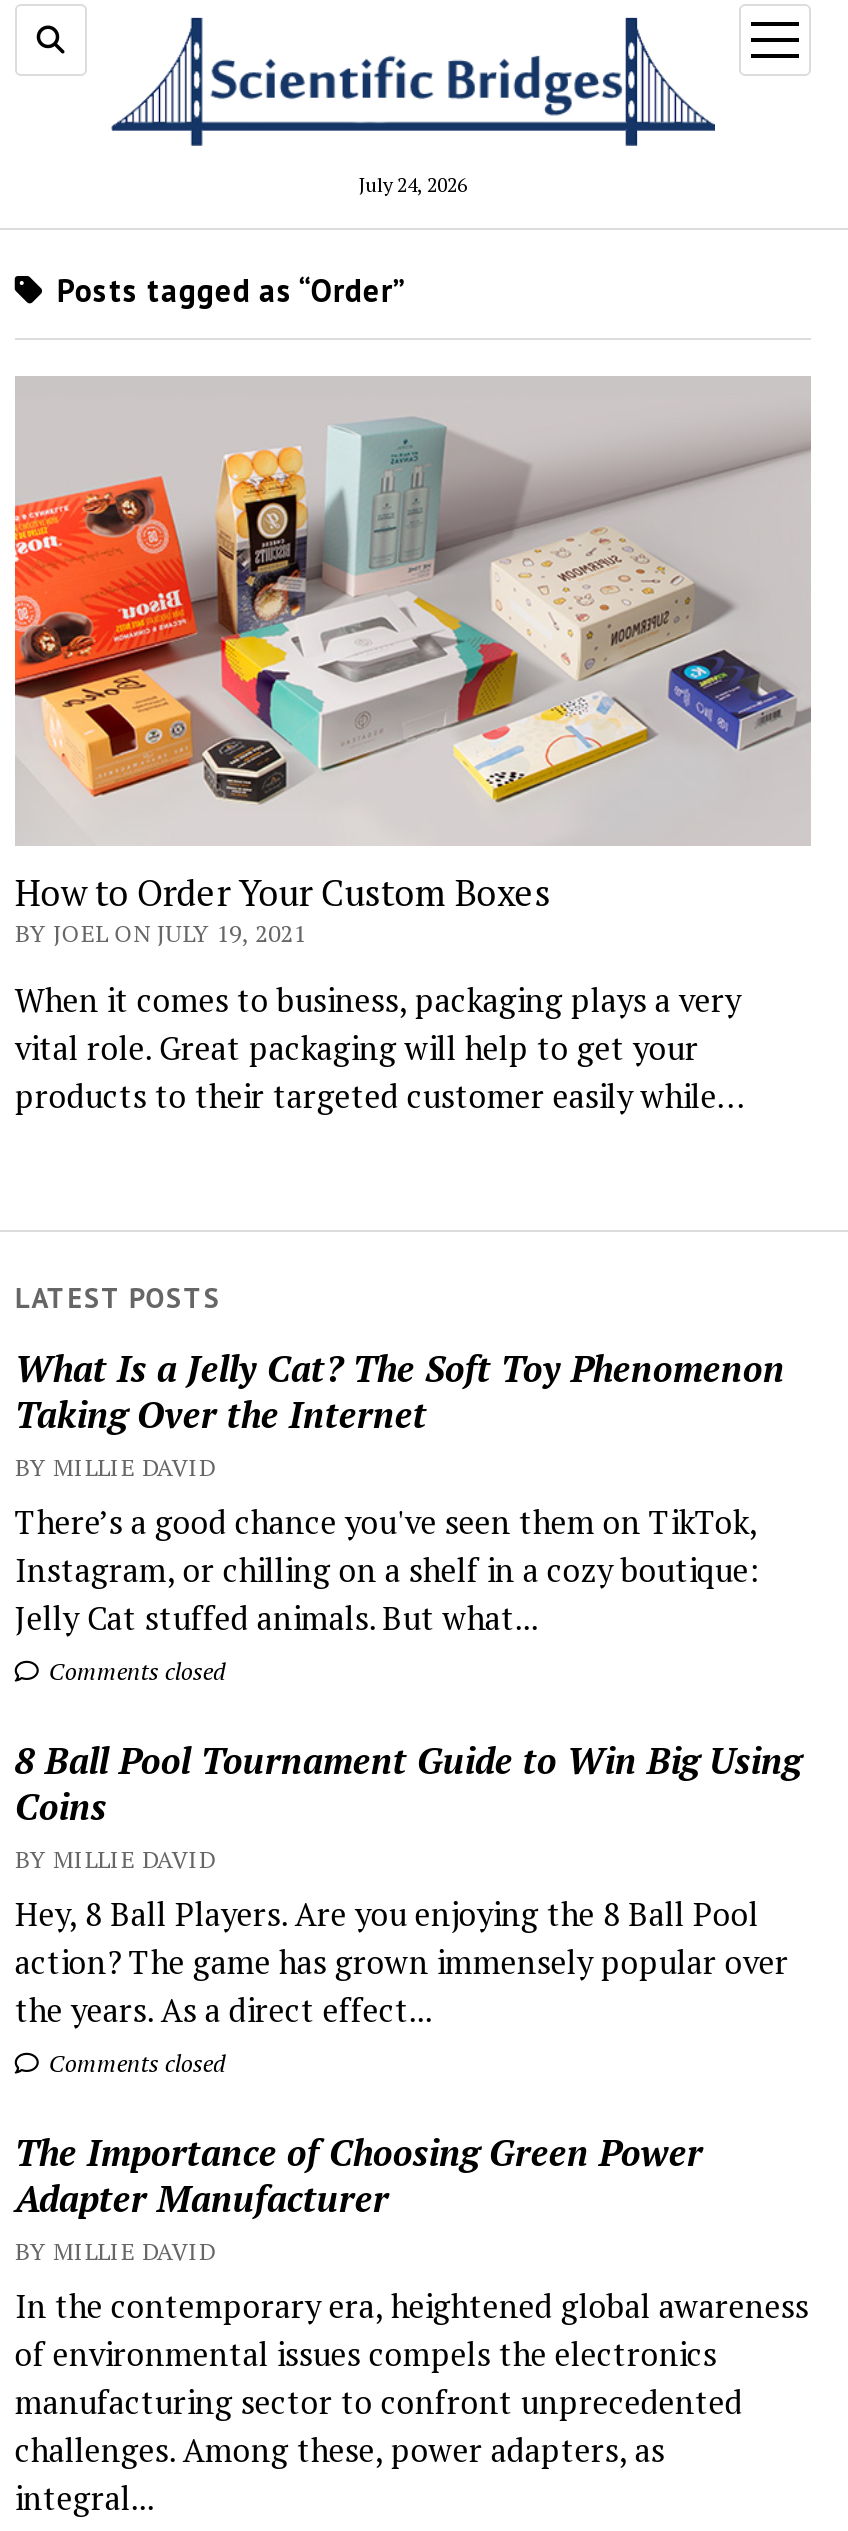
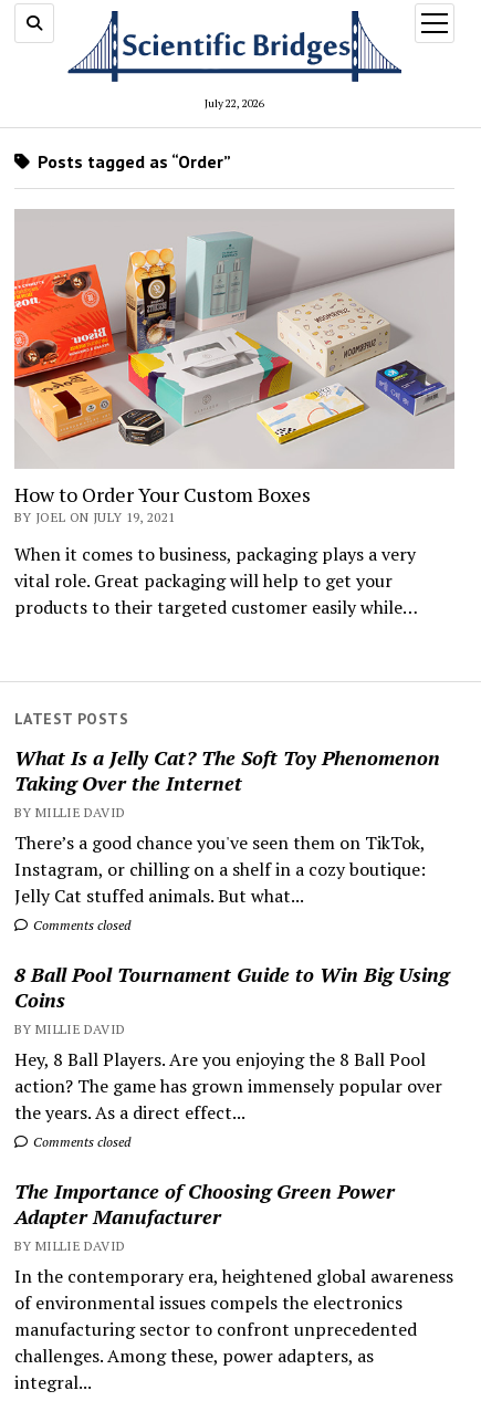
- July 24, 2026
+ July 22, 2026
